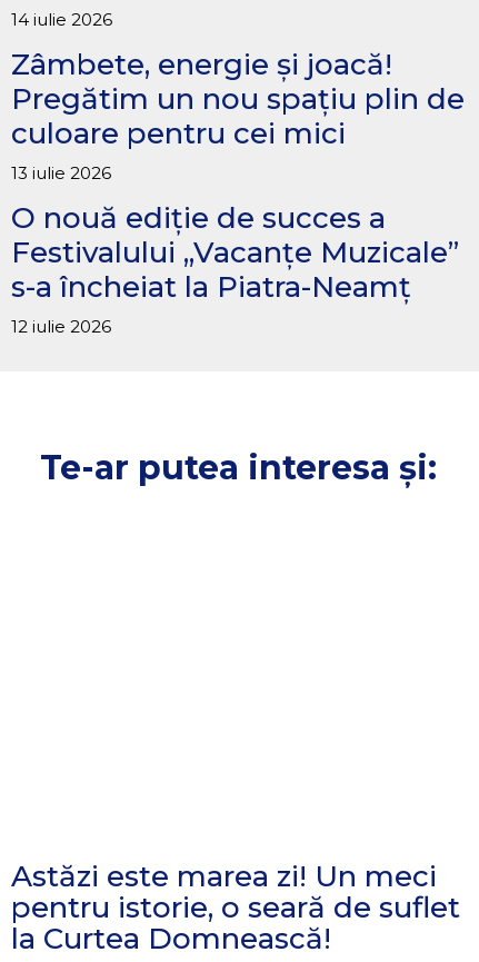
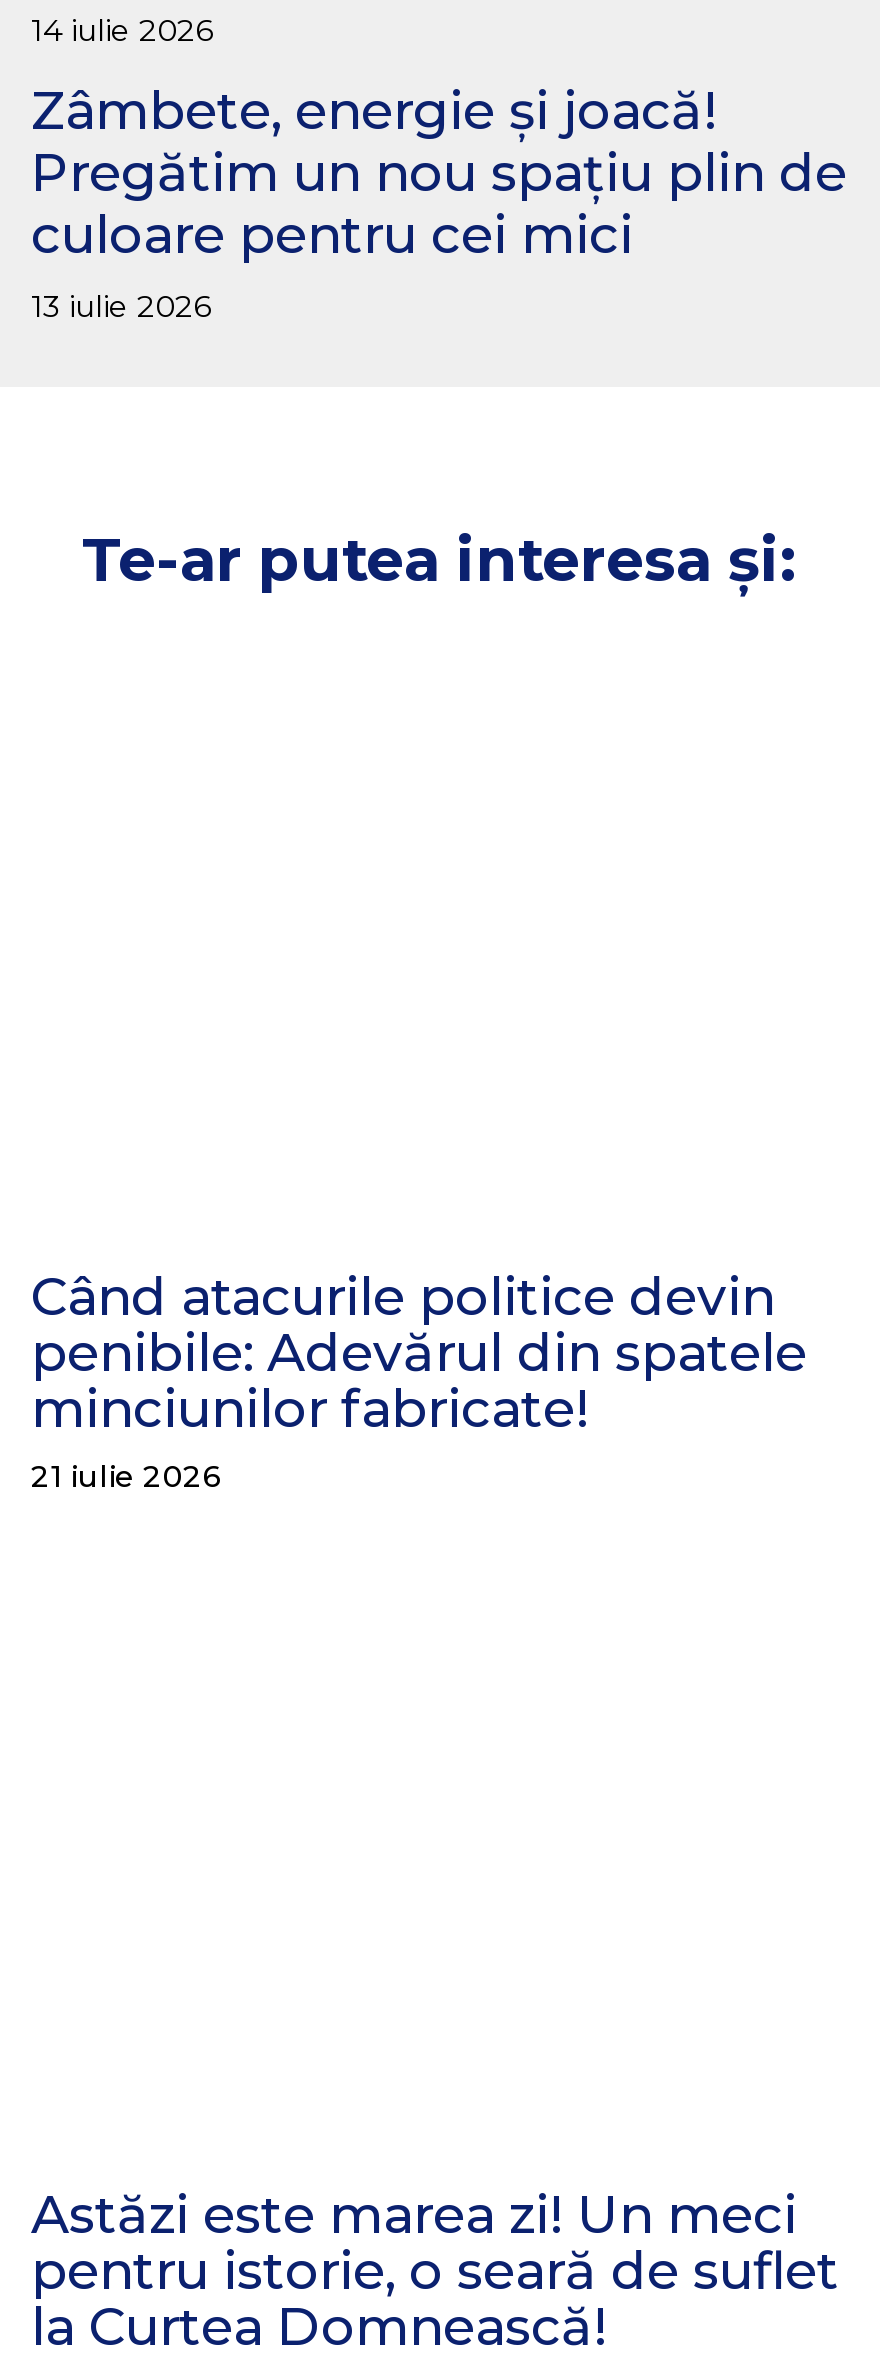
- O nouă ediție de succes a
- Festivalului „Vacanțe Muzicale”
- s-a încheiat la Piatra-Neamț
- 12 iulie 2026

moved up: Te-ar putea interesa și:

+ Când atacurile politice devin
+ penibile: Adevărul din spatele
+ minciunilor fabricate!
+ 21 iulie 2026
